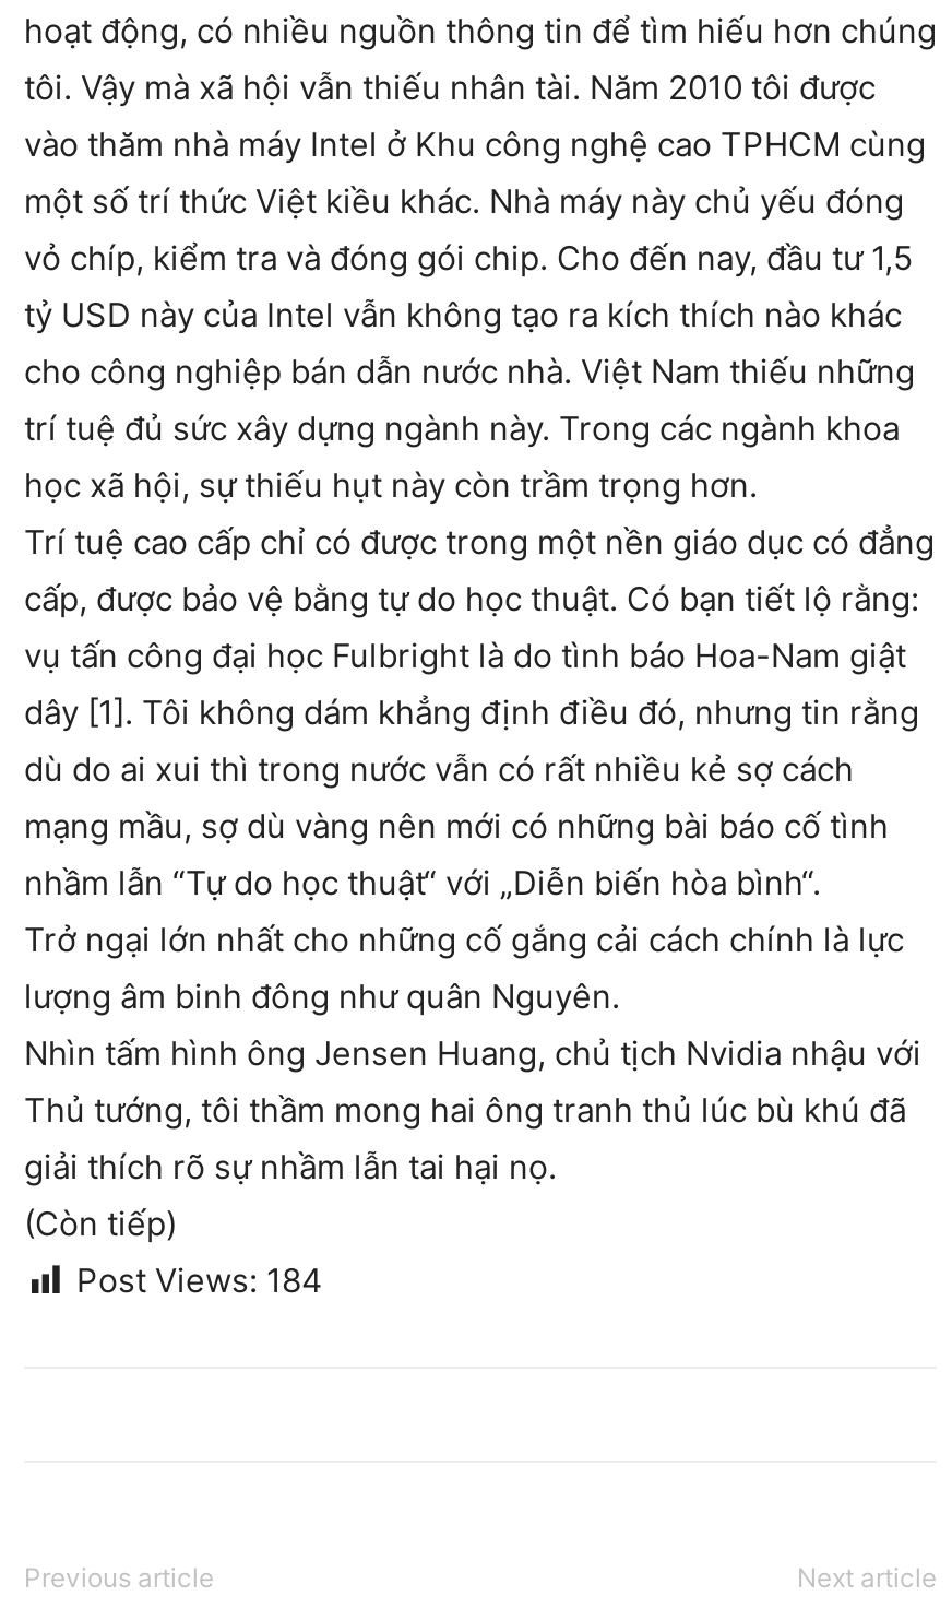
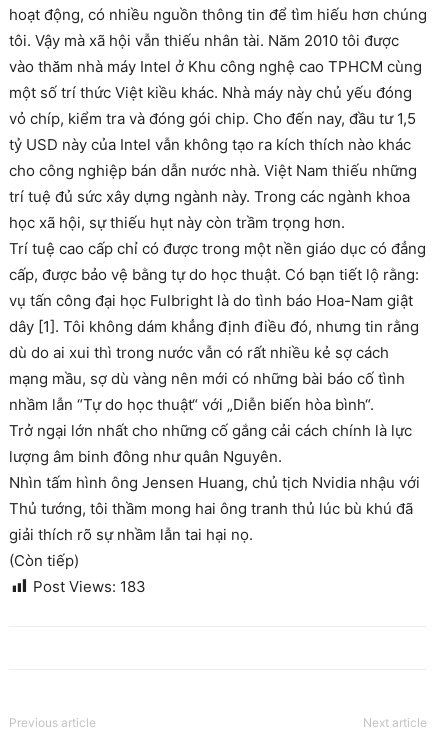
- Post Views: 184
+ Post Views: 183
